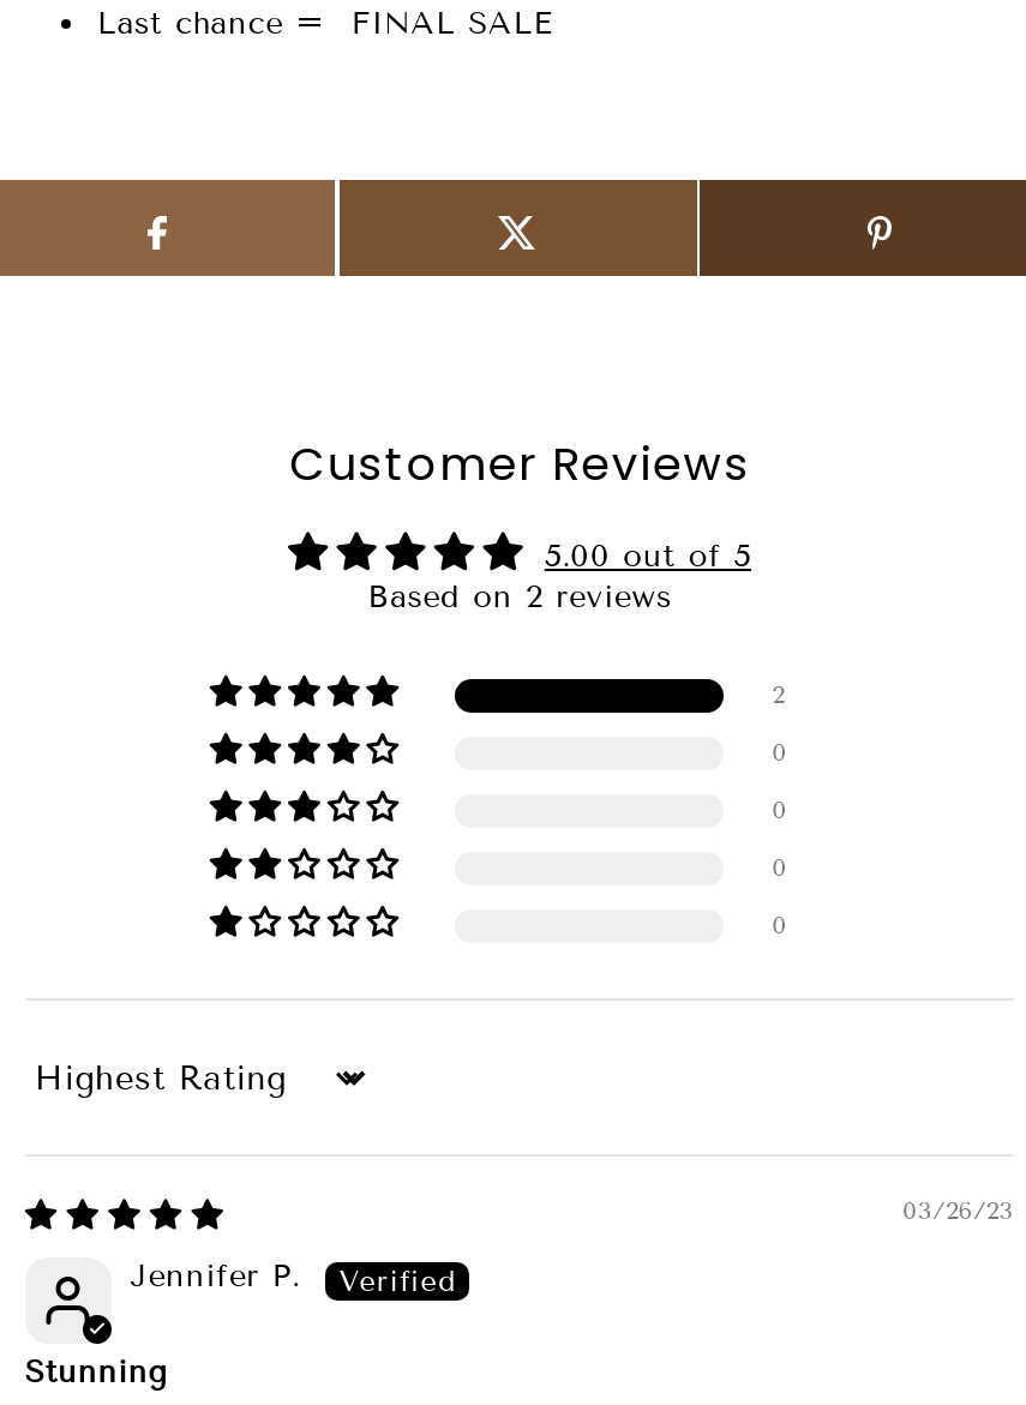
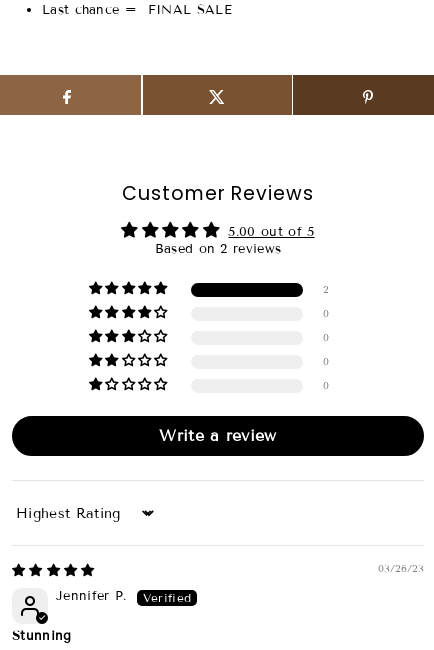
+ Write a review
